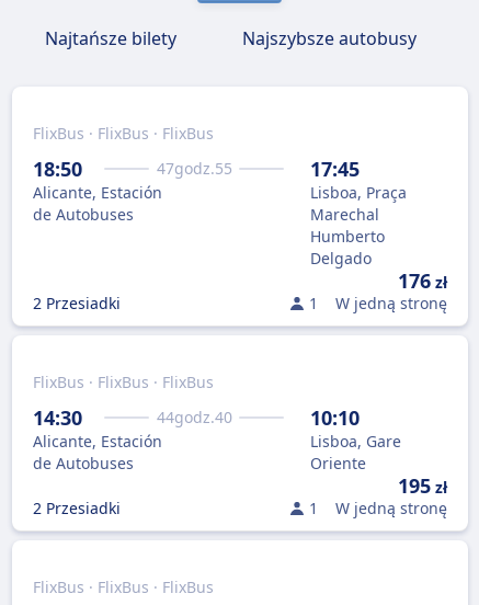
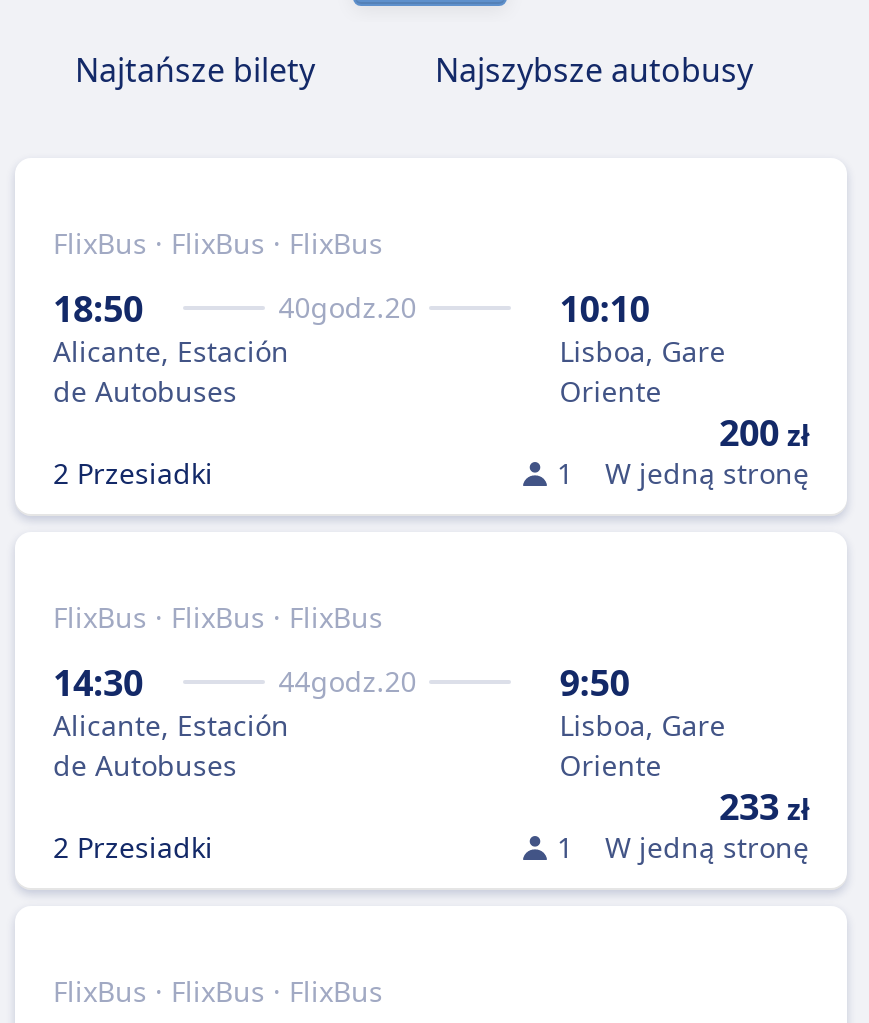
- 47godz.55
+ 40godz.20

- 17:45
- Lisboa, Praça
- Marechal
- Humberto
- Delgado
- 176 zł
+ 10:10
+ Lisboa, Gare
+ Oriente
+ 200 zł

- 44godz.40
+ 44godz.20

- 10:10
+ 9:50

- 195 zł
+ 233 zł
